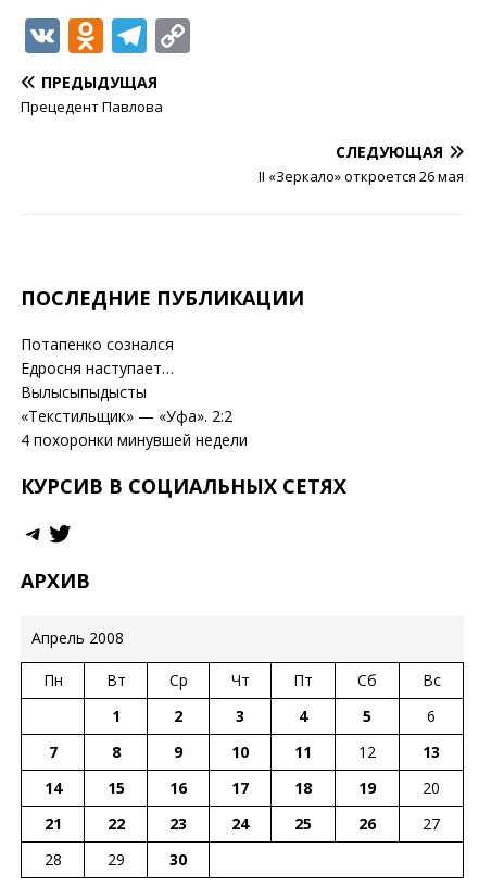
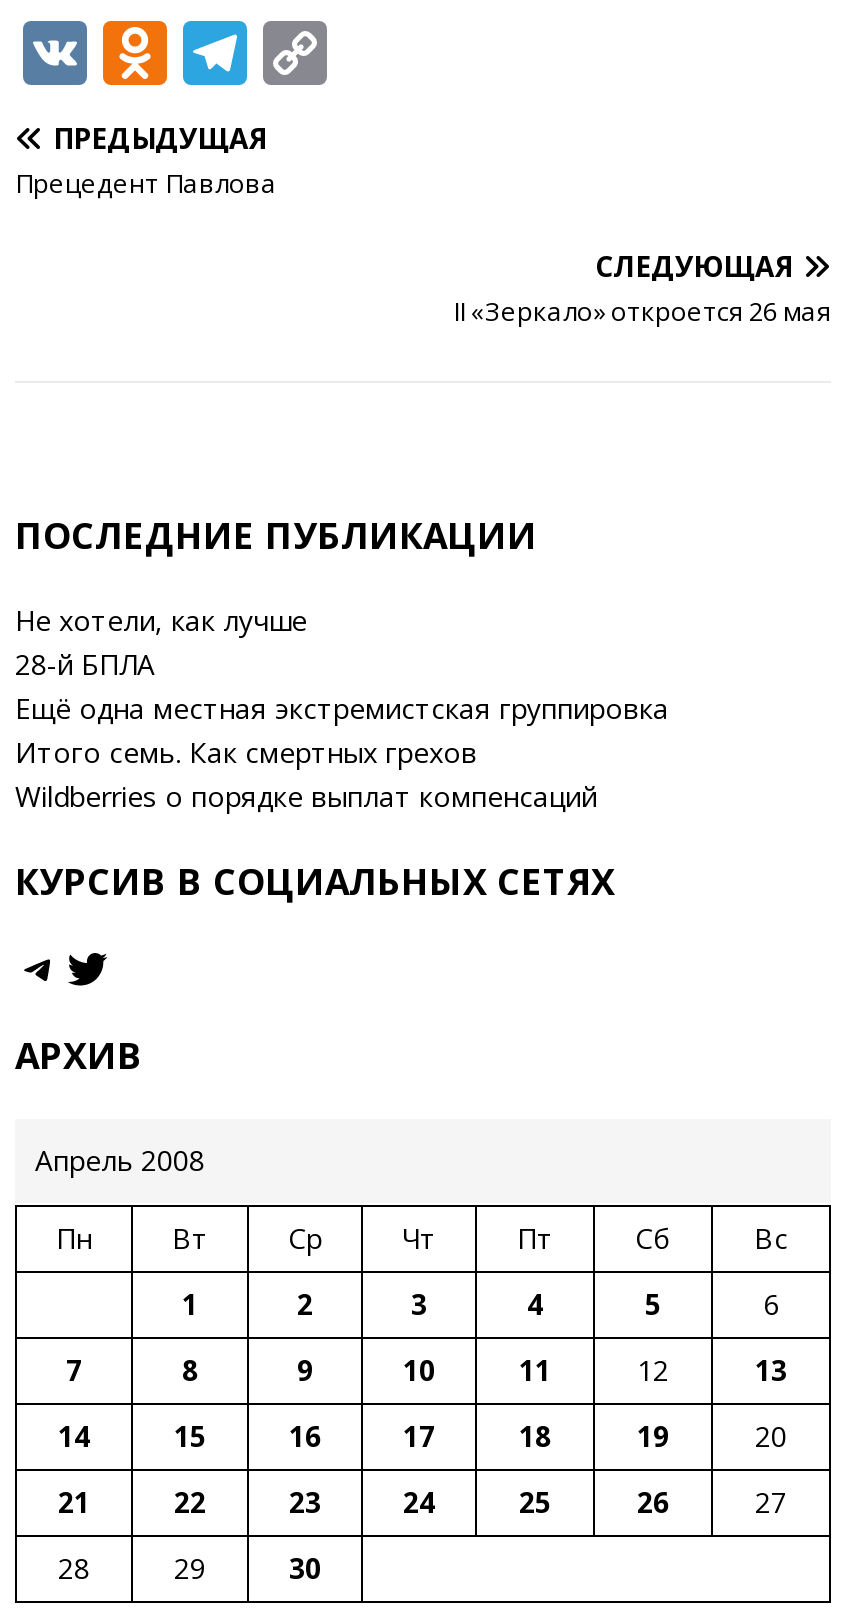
- Потапенко сознался
- Едросня наступает…
- Вылысыпыдысты
- «Текстильщик» — «Уфа». 2:2
- 4 похоронки минувшей недели
+ Не хотели, как лучше
+ 28-й БПЛА
+ Ещё одна местная экстремистская группировка
+ Итого семь. Как смертных грехов
+ Wildberries о порядке выплат компенсаций
